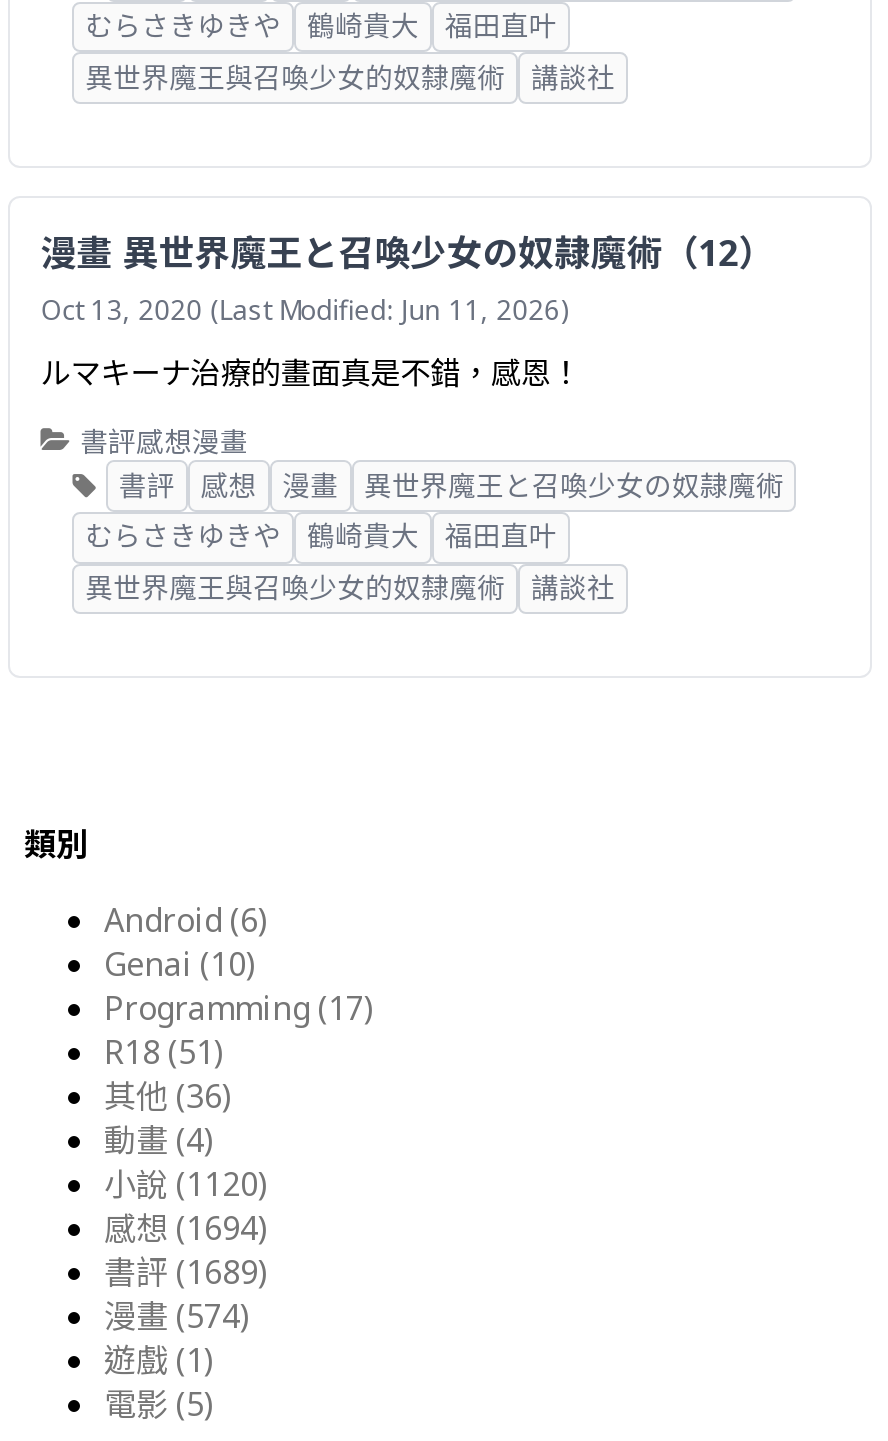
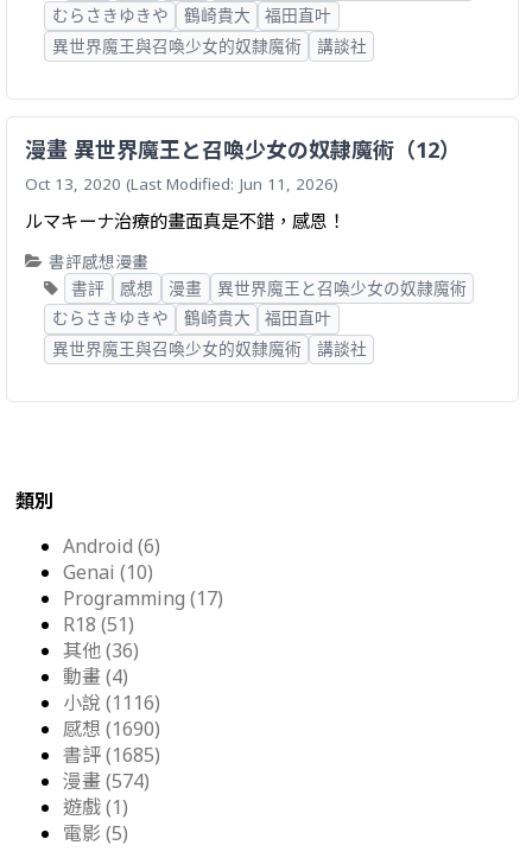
- 小說 (1120)
+ 小說 (1116)

- 感想 (1694)
+ 感想 (1690)

- 書評 (1689)
+ 書評 (1685)
